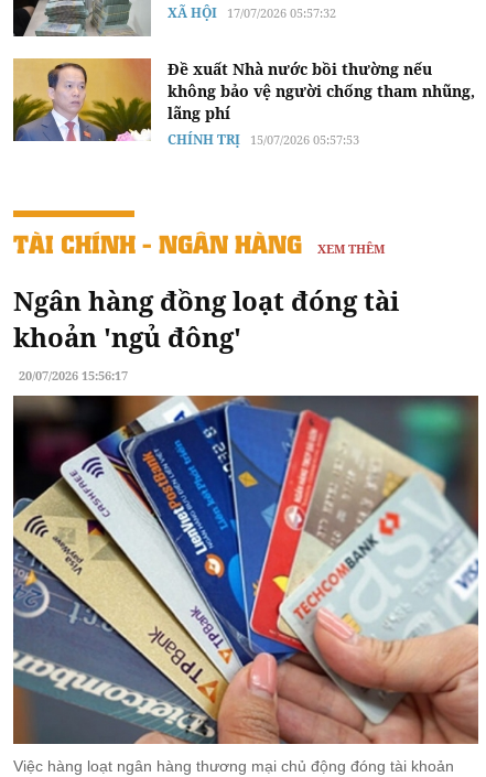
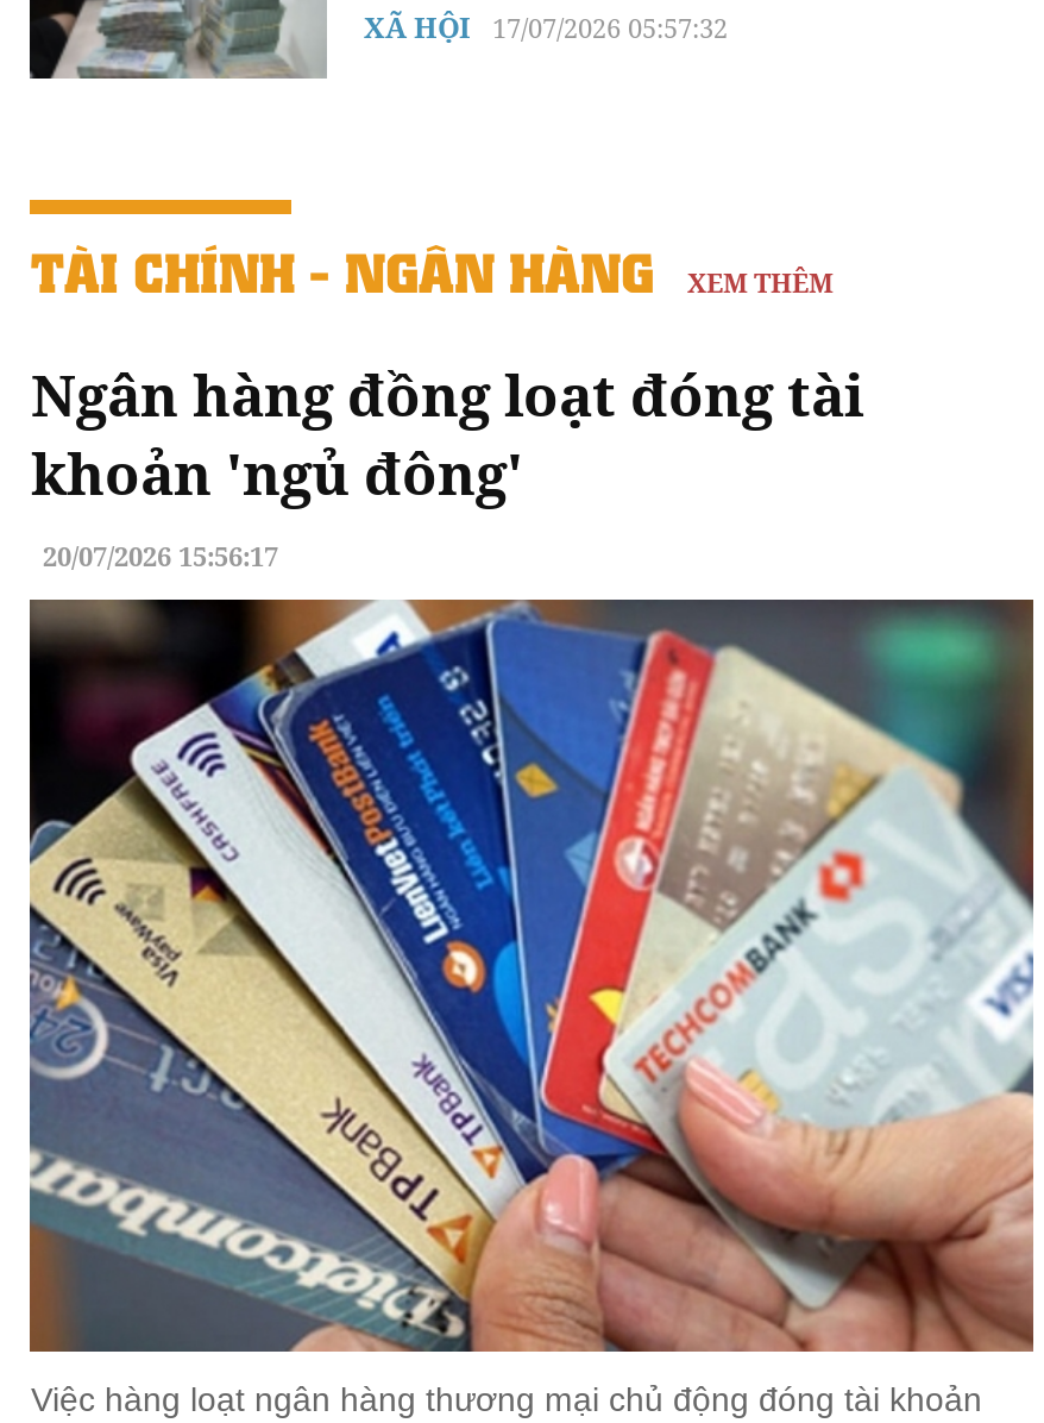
- [image]
- Đề xuất Nhà nước bồi thường nếu
- không bảo vệ người chống tham nhũng,
- lãng phí
- CHÍNH TRỊ 15/07/2026 05:57:53
